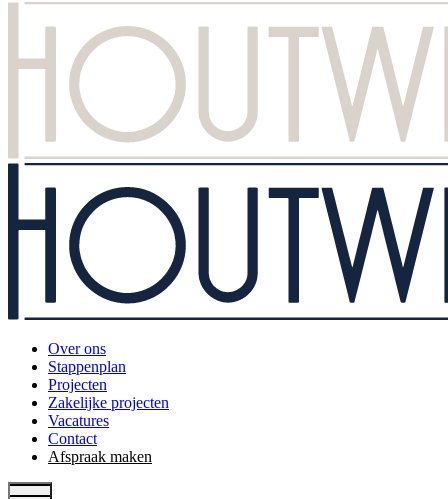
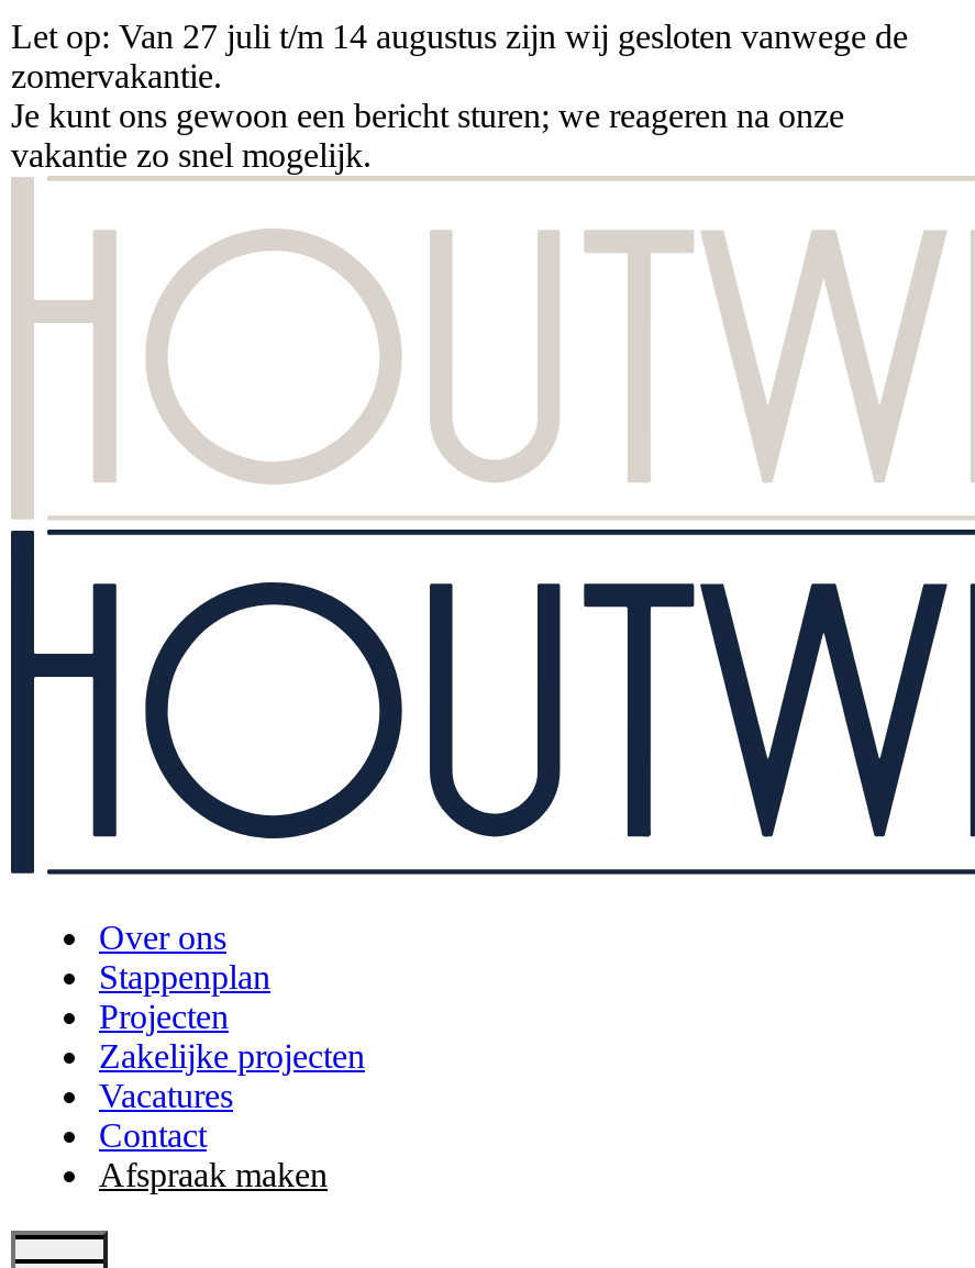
+ Let op: Van 27 juli t/m 14 augustus zijn wij gesloten vanwege de
+ zomervakantie.
+ Je kunt ons gewoon een bericht sturen; we reageren na onze
+ vakantie zo snel mogelijk.
